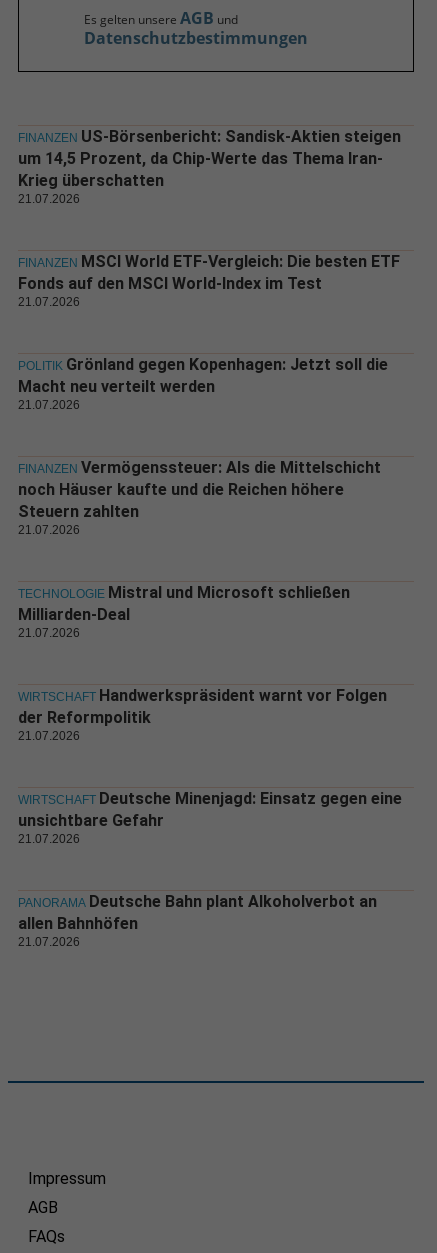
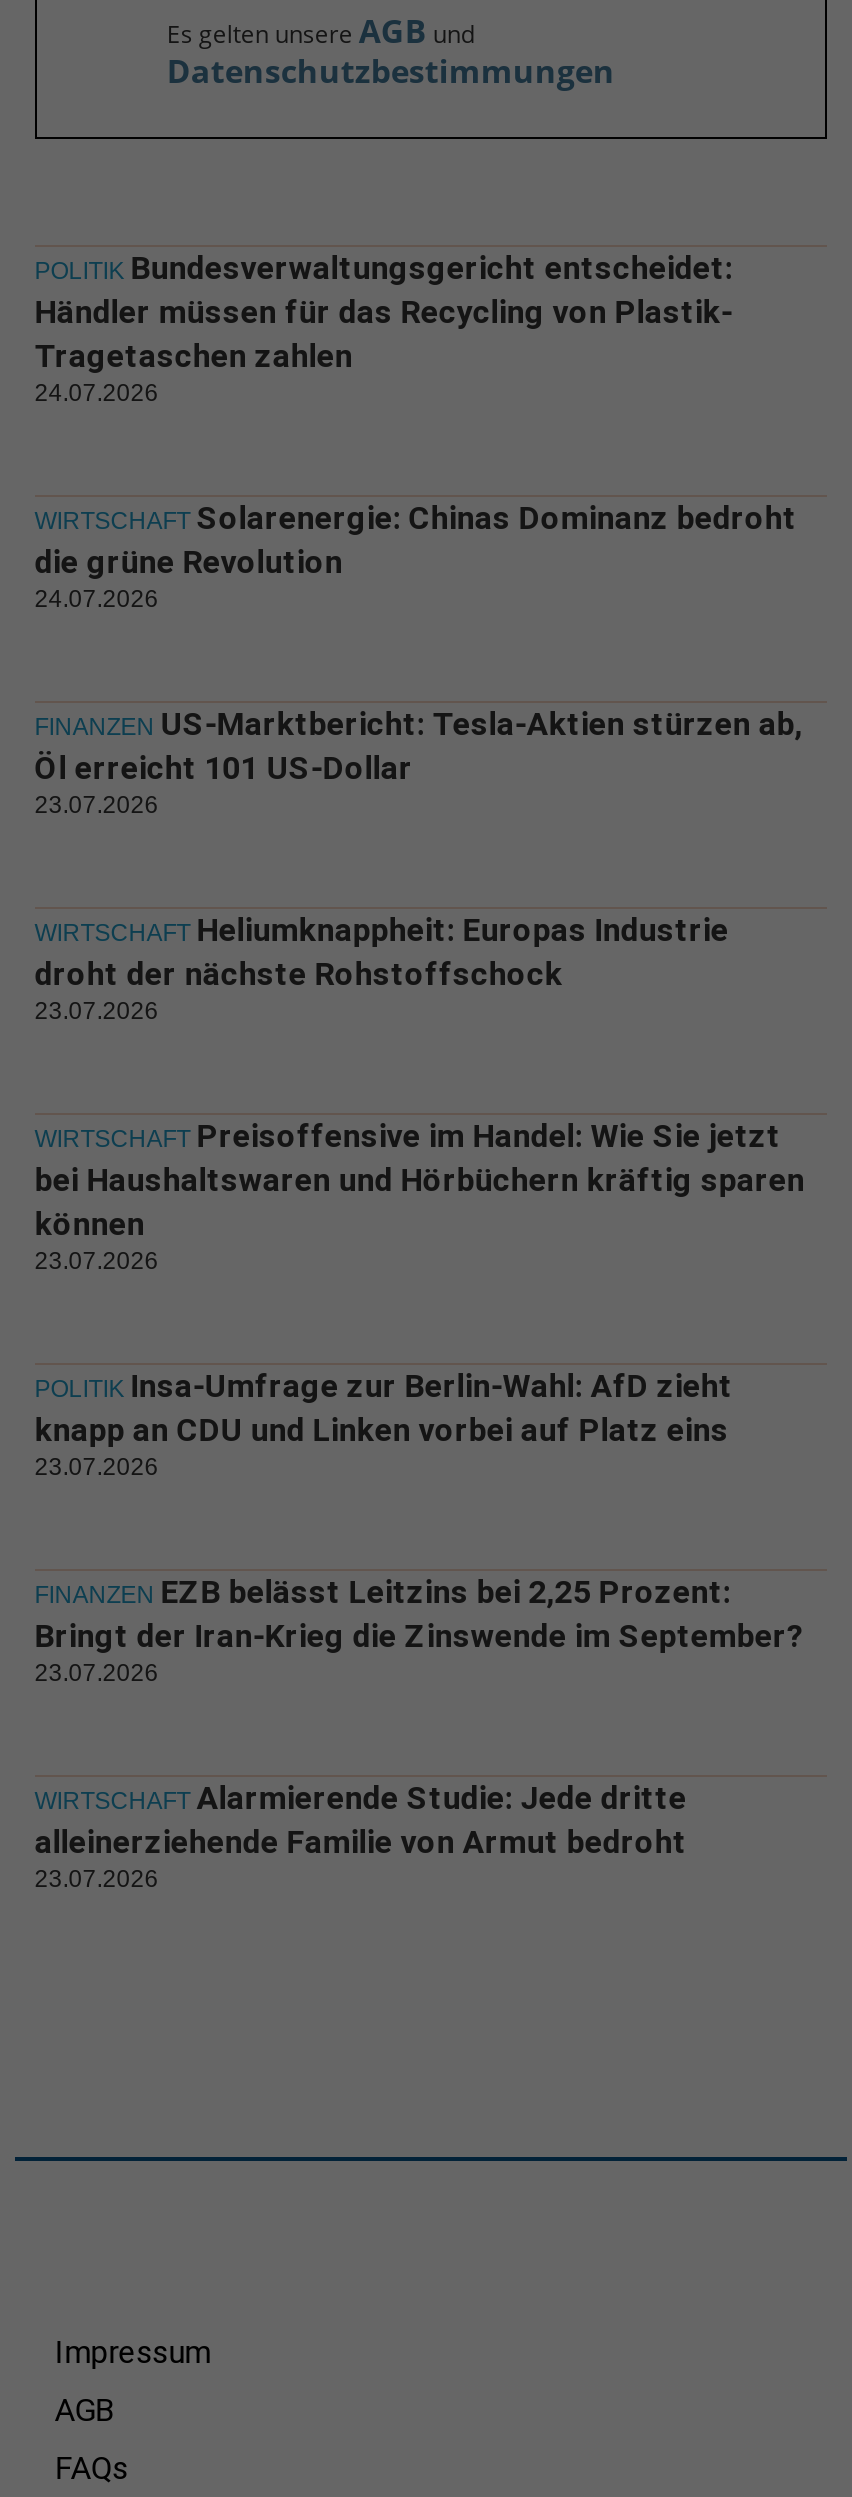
- FINANZEN US-Börsenbericht: Sandisk-Aktien steigen
- um 14,5 Prozent, da Chip-Werte das Thema Iran-
- Krieg überschatten
- 21.07.2026
+ POLITIK Bundesverwaltungsgericht entscheidet:
+ Händler müssen für das Recycling von Plastik-
+ Tragetaschen zahlen
+ 24.07.2026

- FINANZEN MSCI World ETF-Vergleich: Die besten ETF
- Fonds auf den MSCI World-Index im Test
- 21.07.2026
+ WIRTSCHAFT Solarenergie: Chinas Dominanz bedroht
+ die grüne Revolution
+ 24.07.2026

- POLITIK Grönland gegen Kopenhagen: Jetzt soll die
- Macht neu verteilt werden
- 21.07.2026
+ FINANZEN US-Marktbericht: Tesla-Aktien stürzen ab,
+ Öl erreicht 101 US-Dollar
+ 23.07.2026

- FINANZEN Vermögenssteuer: Als die Mittelschicht
- noch Häuser kaufte und die Reichen höhere
- Steuern zahlten
- 21.07.2026
+ WIRTSCHAFT Heliumknappheit: Europas Industrie
+ droht der nächste Rohstoffschock
+ 23.07.2026

- TECHNOLOGIE Mistral und Microsoft schließen
- Milliarden-Deal
- 21.07.2026
+ WIRTSCHAFT Preisoffensive im Handel: Wie Sie jetzt
+ bei Haushaltswaren und Hörbüchern kräftig sparen
+ können
+ 23.07.2026

- WIRTSCHAFT Handwerkspräsident warnt vor Folgen
- der Reformpolitik
- 21.07.2026
+ POLITIK Insa-Umfrage zur Berlin-Wahl: AfD zieht
+ knapp an CDU und Linken vorbei auf Platz eins
+ 23.07.2026

- WIRTSCHAFT Deutsche Minenjagd: Einsatz gegen eine
- unsichtbare Gefahr
- 21.07.2026
+ FINANZEN EZB belässt Leitzins bei 2,25 Prozent:
+ Bringt der Iran-Krieg die Zinswende im September?
+ 23.07.2026

- PANORAMA Deutsche Bahn plant Alkoholverbot an
- allen Bahnhöfen
- 21.07.2026
+ WIRTSCHAFT Alarmierende Studie: Jede dritte
+ alleinerziehende Familie von Armut bedroht
+ 23.07.2026
